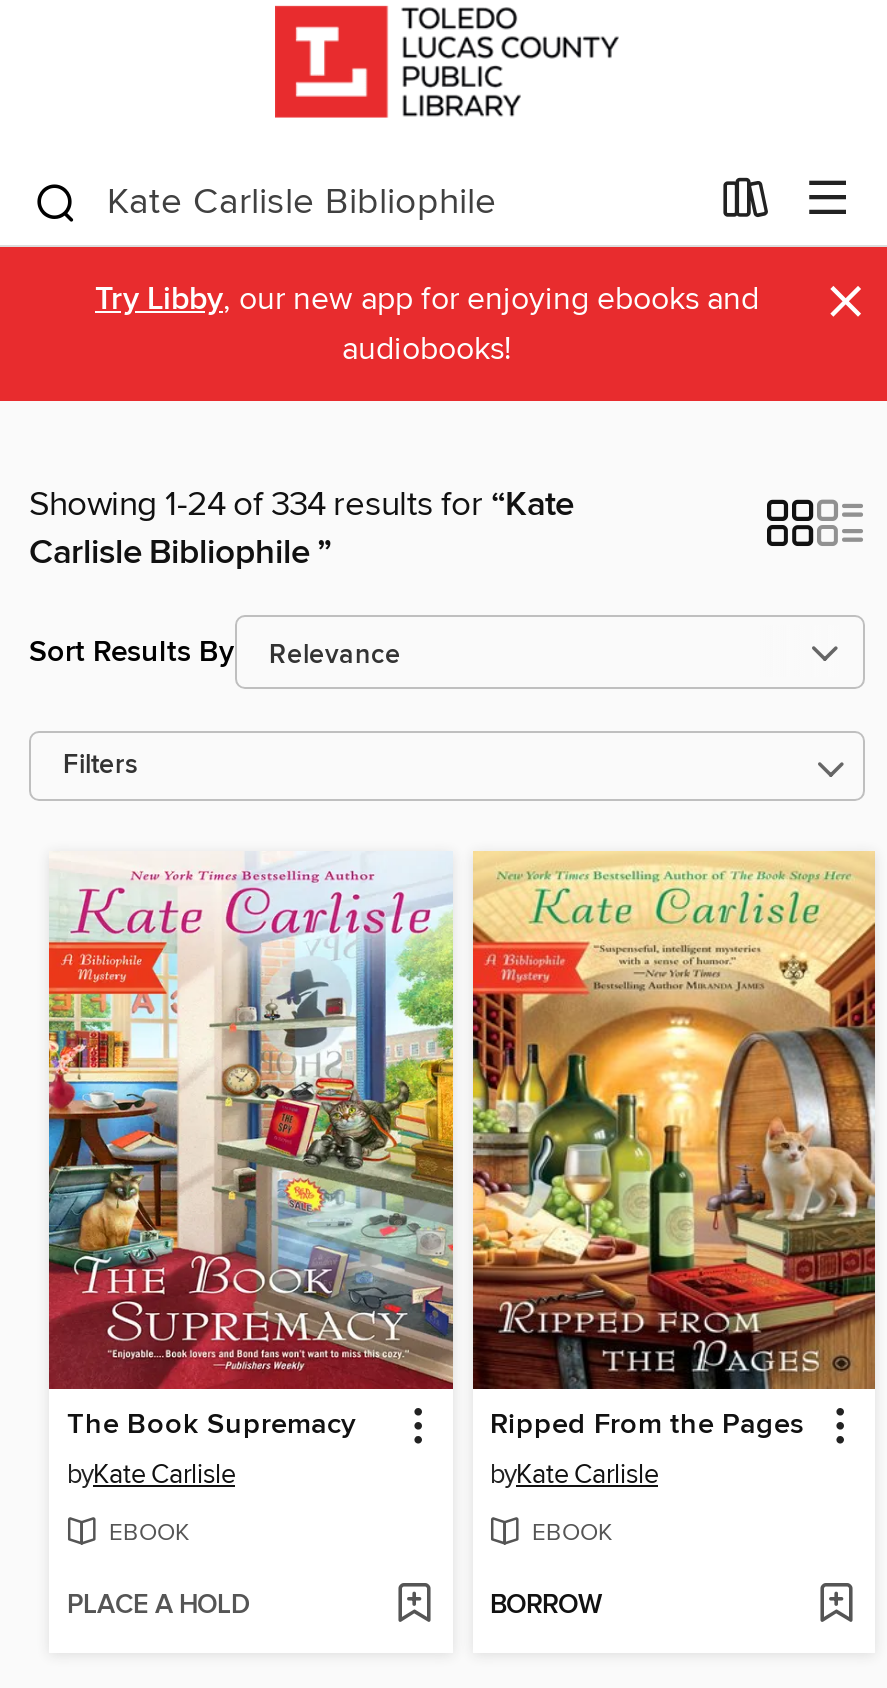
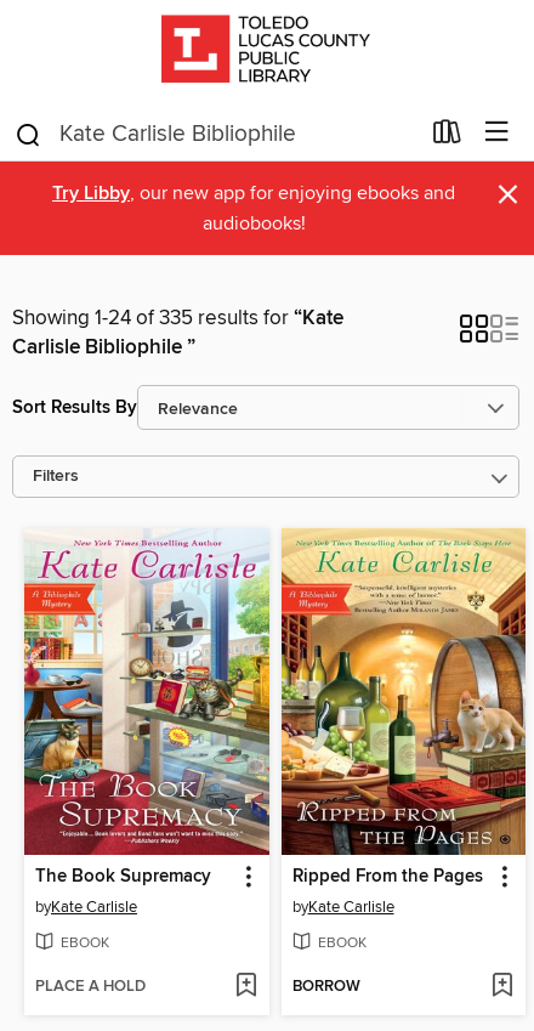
- Showing 1-24 of 334 results for “Kate
+ Showing 1-24 of 335 results for “Kate
